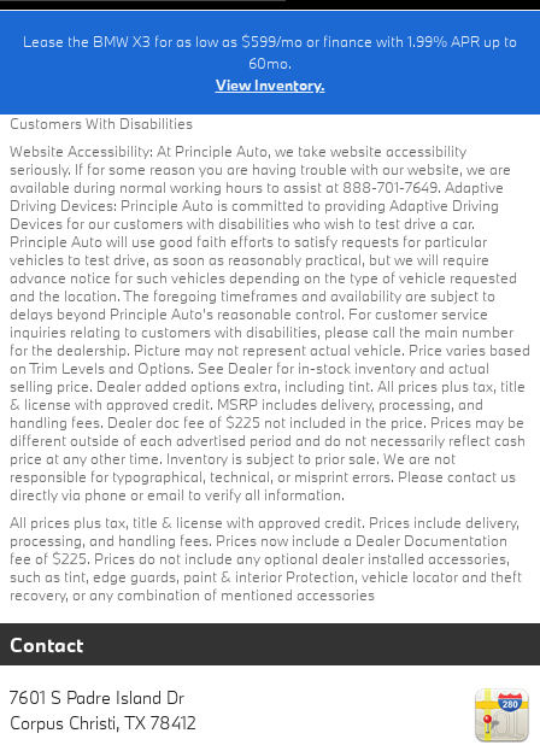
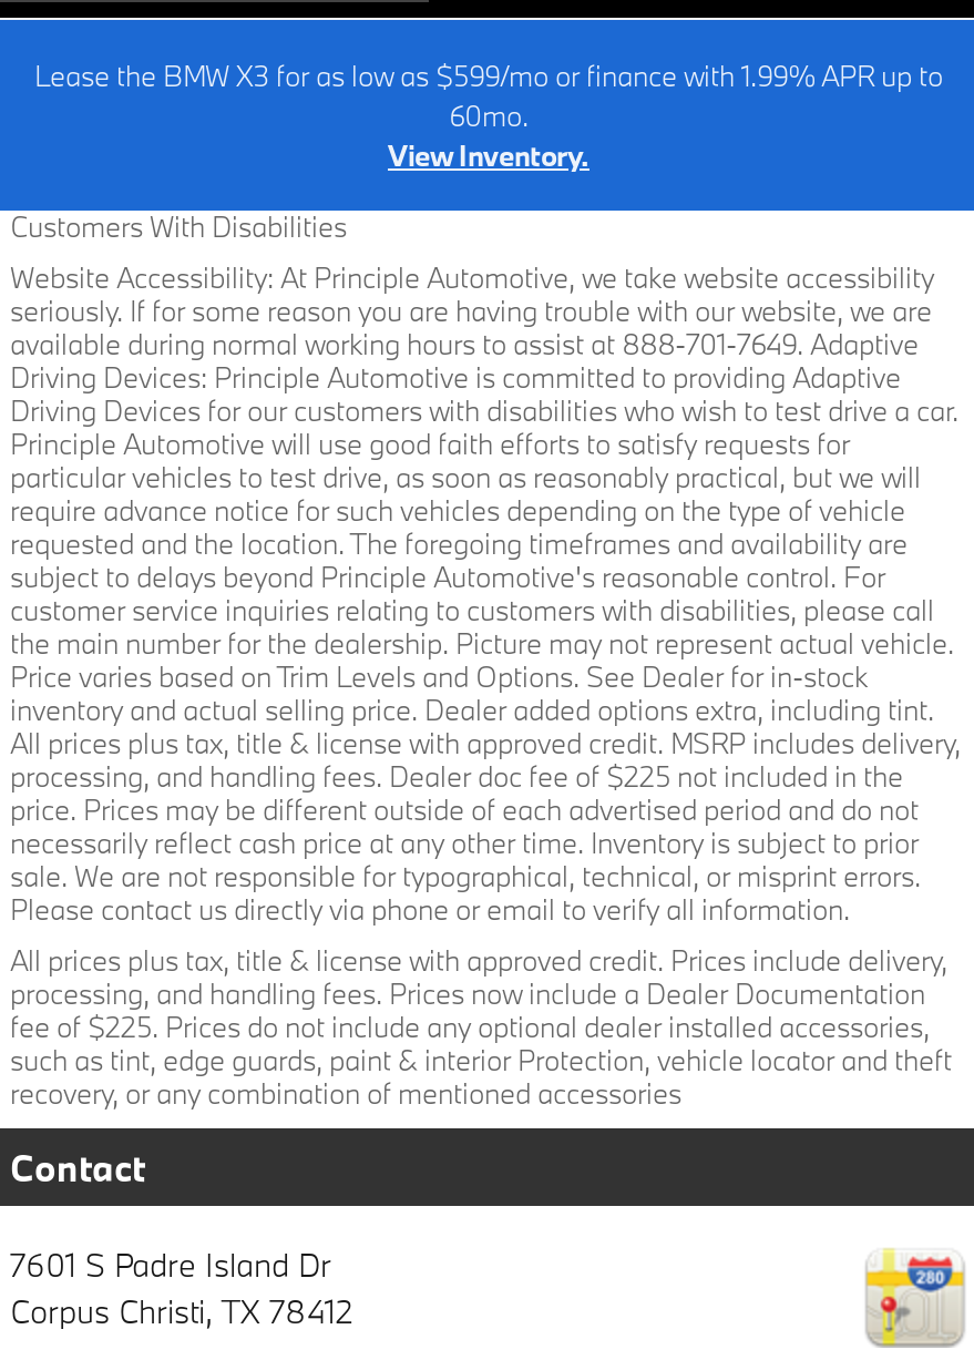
- Website Accessibility: At Principle Auto, we take website accessibility
+ Website Accessibility: At Principle Automotive, we take website accessibility

- Driving Devices: Principle Auto is committed to providing Adaptive Driving
- Devices for our customers with disabilities who wish to test drive a car.
- Principle Auto will use good faith efforts to satisfy requests for particular
- vehicles to test drive, as soon as reasonably practical, but we will require
- advance notice for such vehicles depending on the type of vehicle requested
- and the location. The foregoing timeframes and availability are subject to
- delays beyond Principle Auto's reasonable control. For customer service
- inquiries relating to customers with disabilities, please call the main number
- for the dealership. Picture may not represent actual vehicle. Price varies based
- on Trim Levels and Options. See Dealer for in-stock inventory and actual
- selling price. Dealer added options extra, including tint. All prices plus tax, title
- & license with approved credit. MSRP includes delivery, processing, and
- handling fees. Dealer doc fee of $225 not included in the price. Prices may be
- different outside of each advertised period and do not necessarily reflect cash
- price at any other time. Inventory is subject to prior sale. We are not
- responsible for typographical, technical, or misprint errors. Please contact us
- directly via phone or email to verify all information.
+ Driving Devices: Principle Automotive is committed to providing Adaptive
+ Driving Devices for our customers with disabilities who wish to test drive a car.
+ Principle Automotive will use good faith efforts to satisfy requests for
+ particular vehicles to test drive, as soon as reasonably practical, but we will
+ require advance notice for such vehicles depending on the type of vehicle
+ requested and the location. The foregoing timeframes and availability are
+ subject to delays beyond Principle Automotive's reasonable control. For
+ customer service inquiries relating to customers with disabilities, please call
+ the main number for the dealership. Picture may not represent actual vehicle.
+ Price varies based on Trim Levels and Options. See Dealer for in-stock
+ inventory and actual selling price. Dealer added options extra, including tint.
+ All prices plus tax, title & license with approved credit. MSRP includes delivery,
+ processing, and handling fees. Dealer doc fee of $225 not included in the
+ price. Prices may be different outside of each advertised period and do not
+ necessarily reflect cash price at any other time. Inventory is subject to prior
+ sale. We are not responsible for typographical, technical, or misprint errors.
+ Please contact us directly via phone or email to verify all information.
